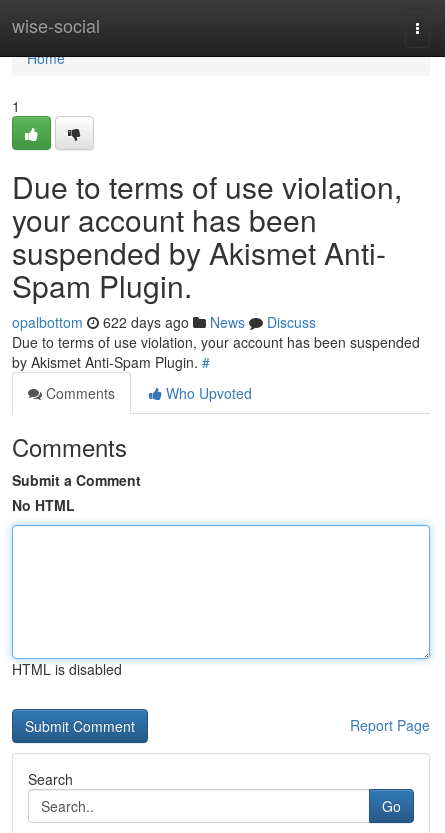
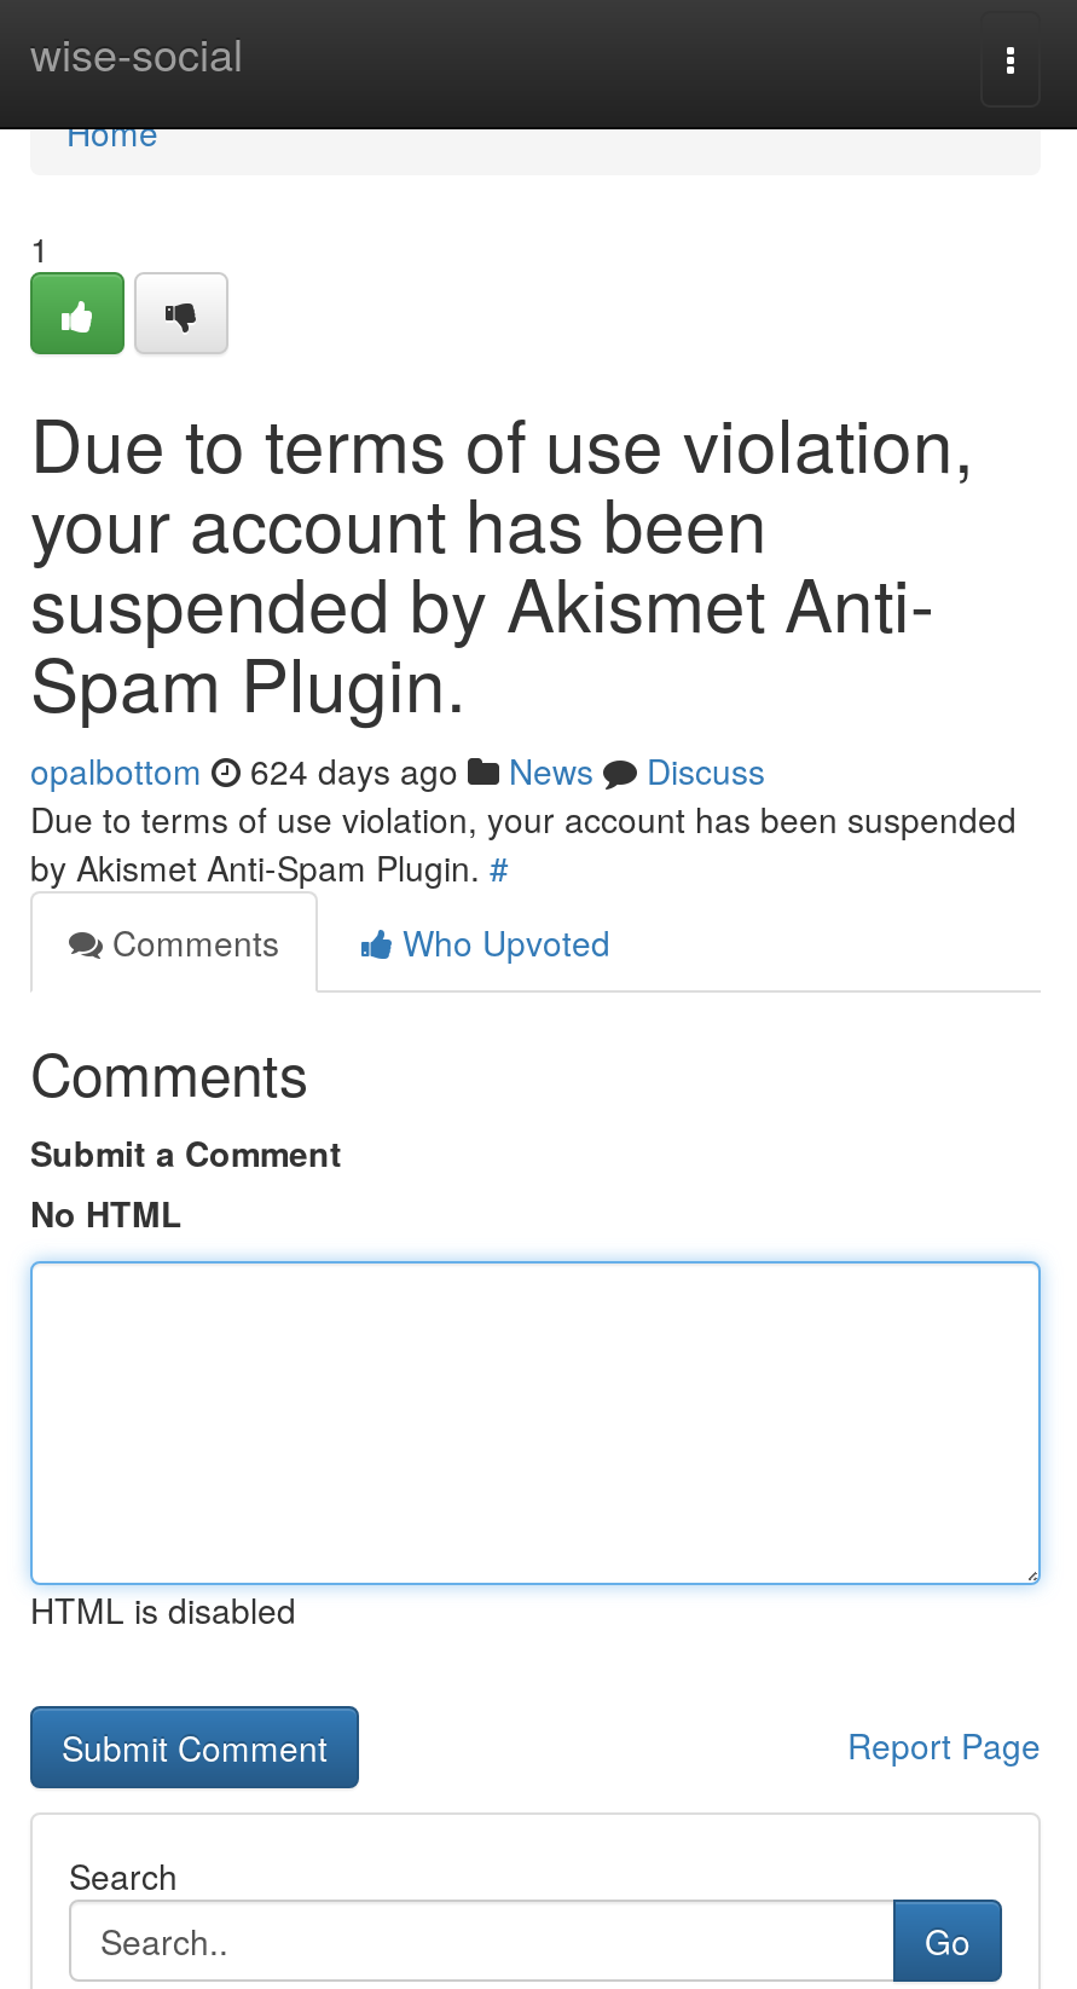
- opalbottom 622 days ago News Discuss
+ opalbottom 624 days ago News Discuss
